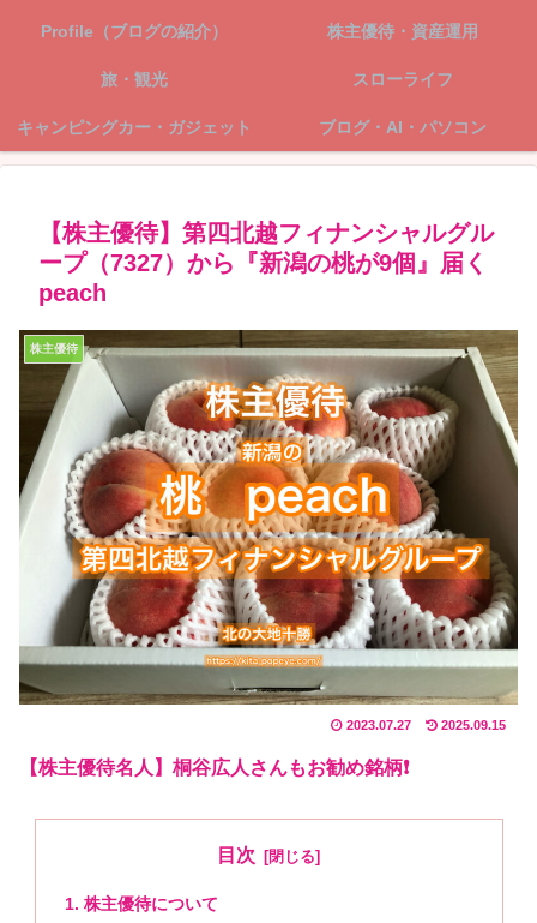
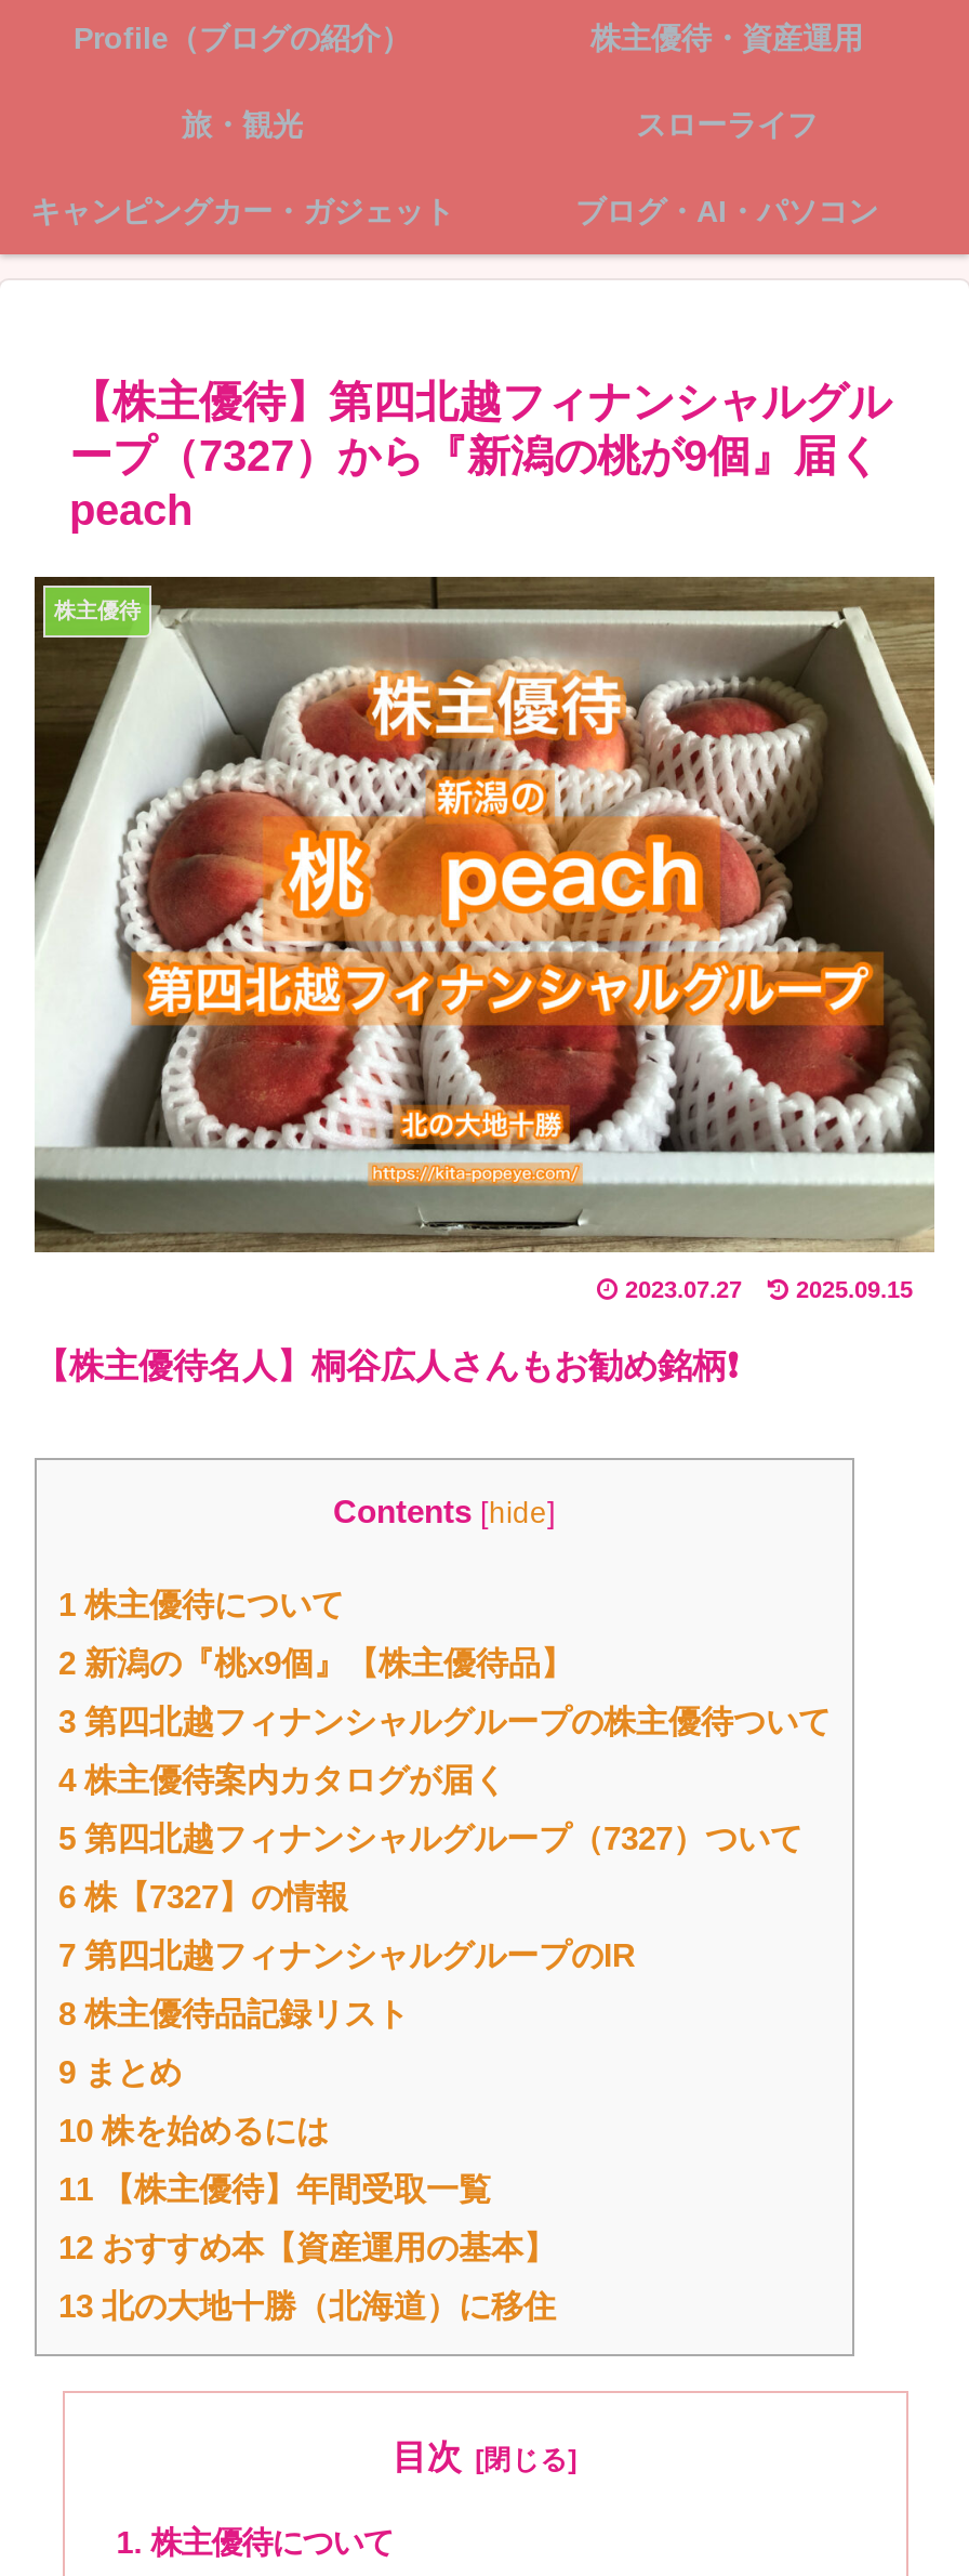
+ Contents [hide]
+ 1株主優待について
+ 2新潟の『桃x9個』【株主優待品】
+ 3第四北越フィナンシャルグループの株主優待ついて
+ 4株主優待案内カタログが届く
+ 5第四北越フィナンシャルグループ（7327）ついて
+ 6株【7327】の情報
+ 7第四北越フィナンシャルグループのIR
+ 8株主優待品記録リスト
+ 9まとめ
+ 10株を始めるには
+ 11【株主優待】年間受取一覧
+ 12おすすめ本【資産運用の基本】
+ 13北の大地十勝（北海道）に移住
